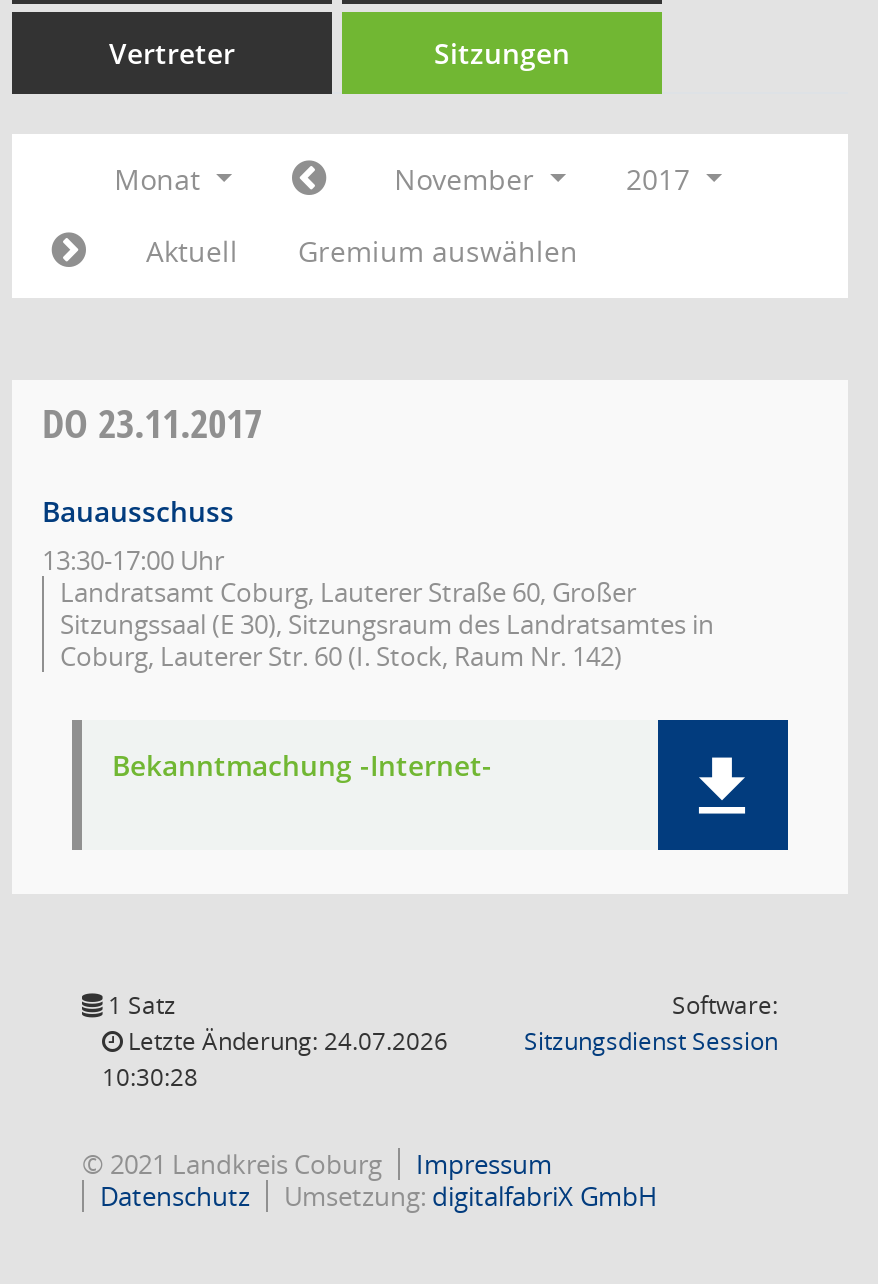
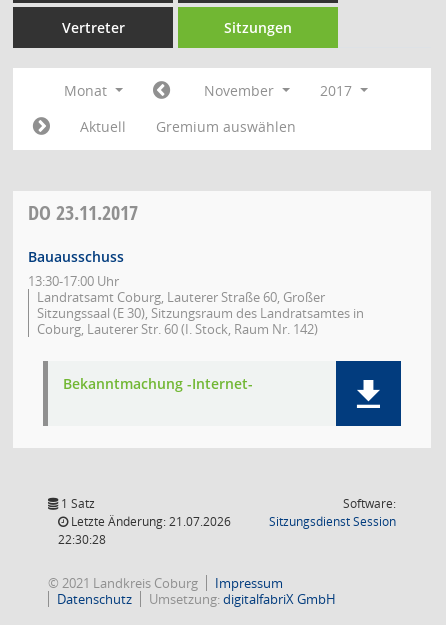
- Letzte Änderung: 24.07.2026
+ Letzte Änderung: 21.07.2026

- 10:30:28
+ 22:30:28
